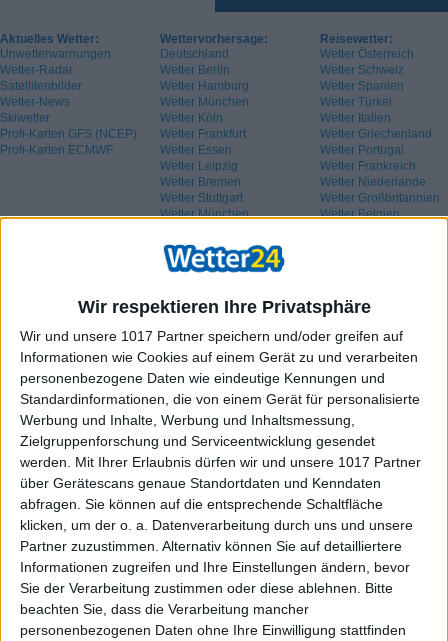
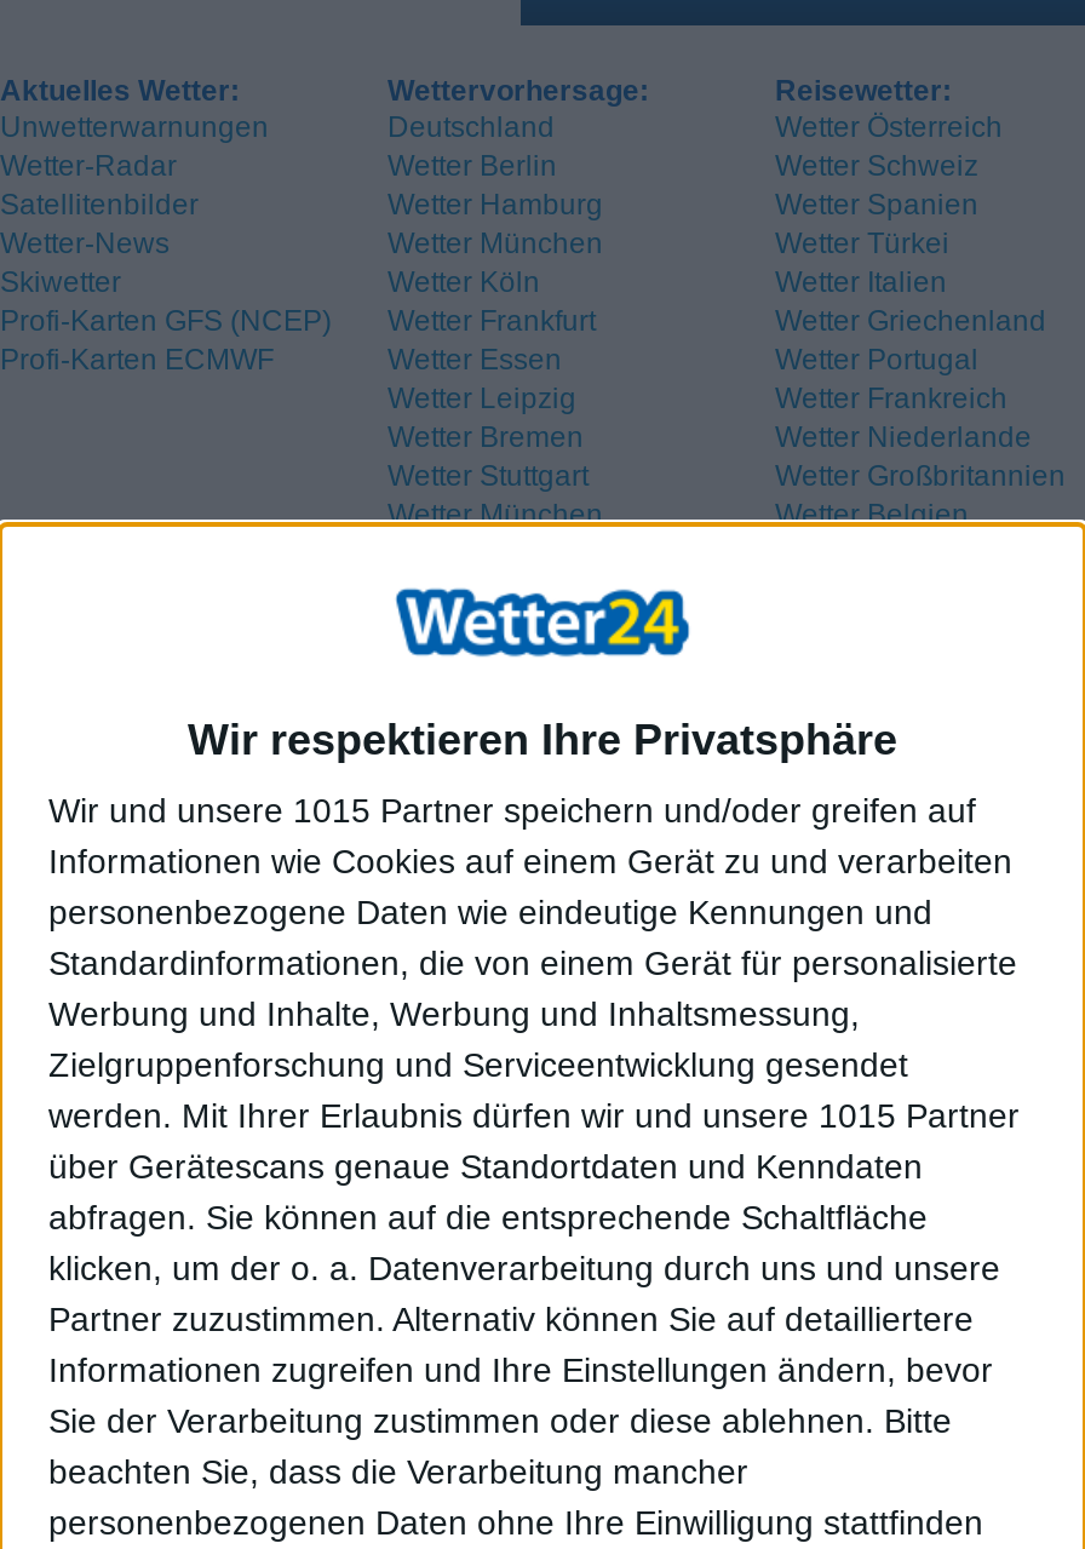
- Wir und unsere 1017 Partner speichern und/oder greifen auf
+ Wir und unsere 1015 Partner speichern und/oder greifen auf

- werden. Mit Ihrer Erlaubnis dürfen wir und unsere 1017 Partner
+ werden. Mit Ihrer Erlaubnis dürfen wir und unsere 1015 Partner
